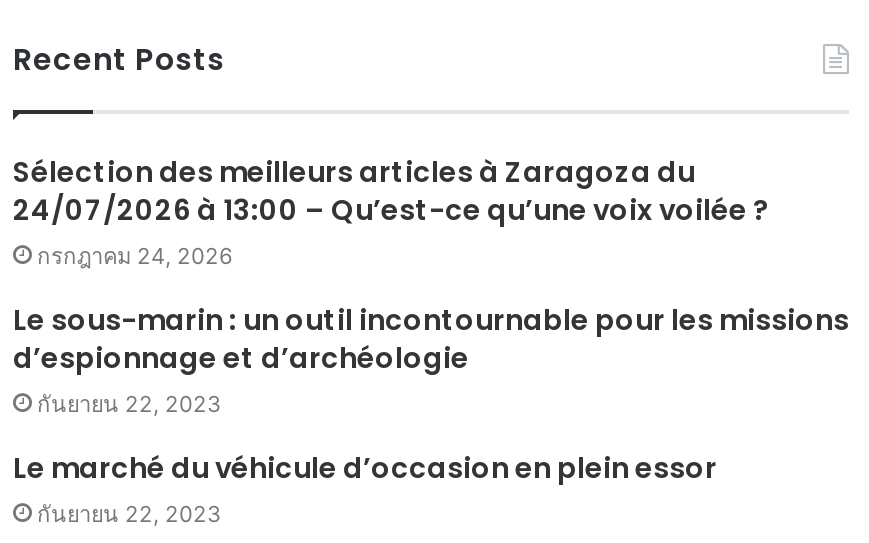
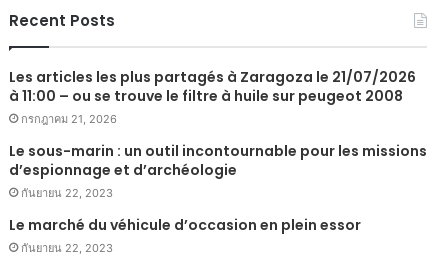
- Sélection des meilleurs articles à Zaragoza du
- 24/07/2026 à 13:00 – Qu’est-ce qu’une voix voilée ?
- กรกฎาคม 24, 2026
+ Les articles les plus partagés à Zaragoza le 21/07/2026
+ à 11:00 – ou se trouve le filtre à huile sur peugeot 2008
+ กรกฎาคม 21, 2026
